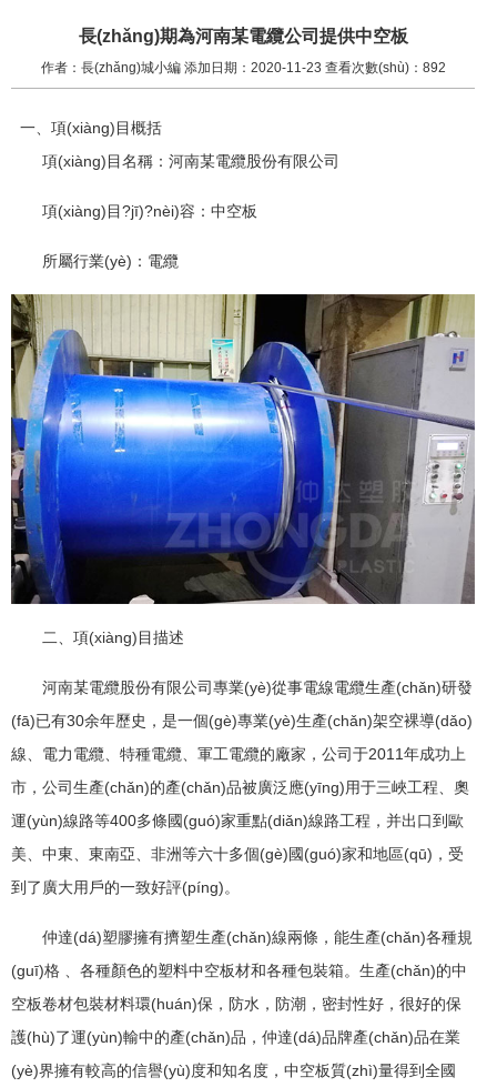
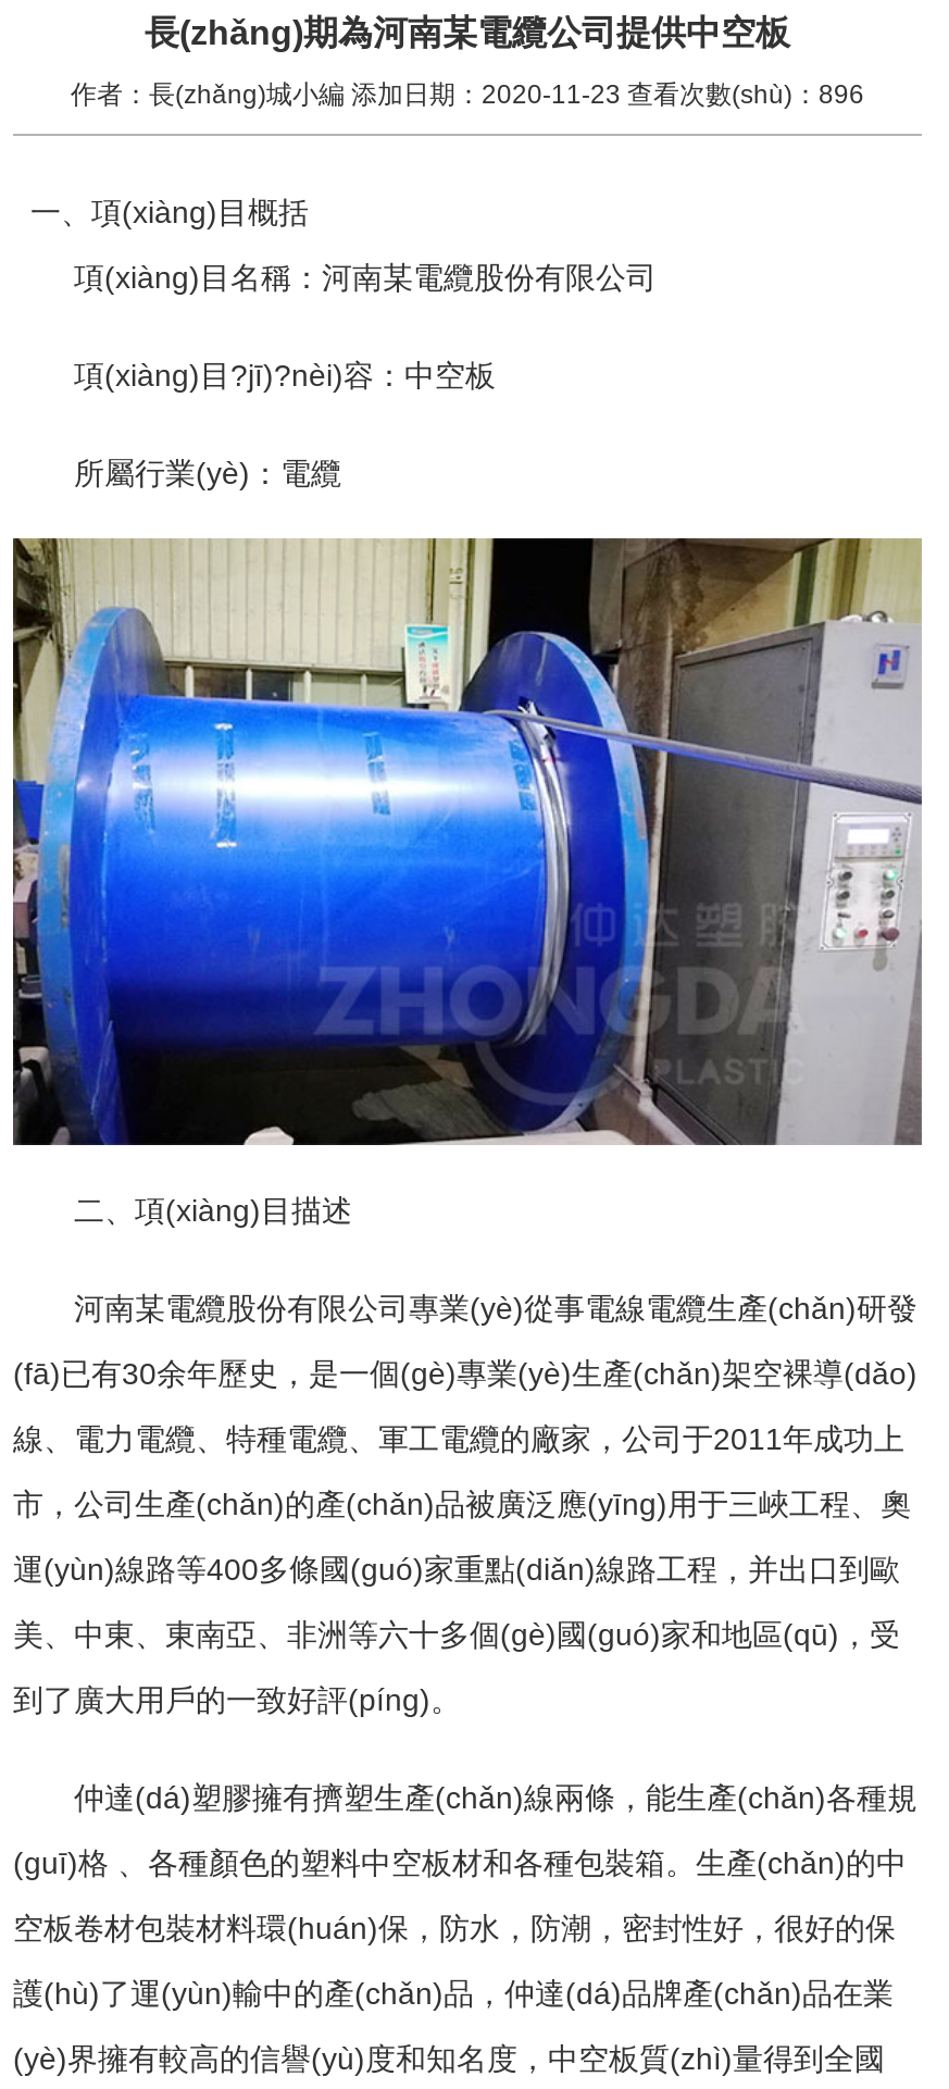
- 作者：長(zhǎng)城小編 添加日期：2020-11-23 查看次數(shù)：892
+ 作者：長(zhǎng)城小編 添加日期：2020-11-23 查看次數(shù)：896
